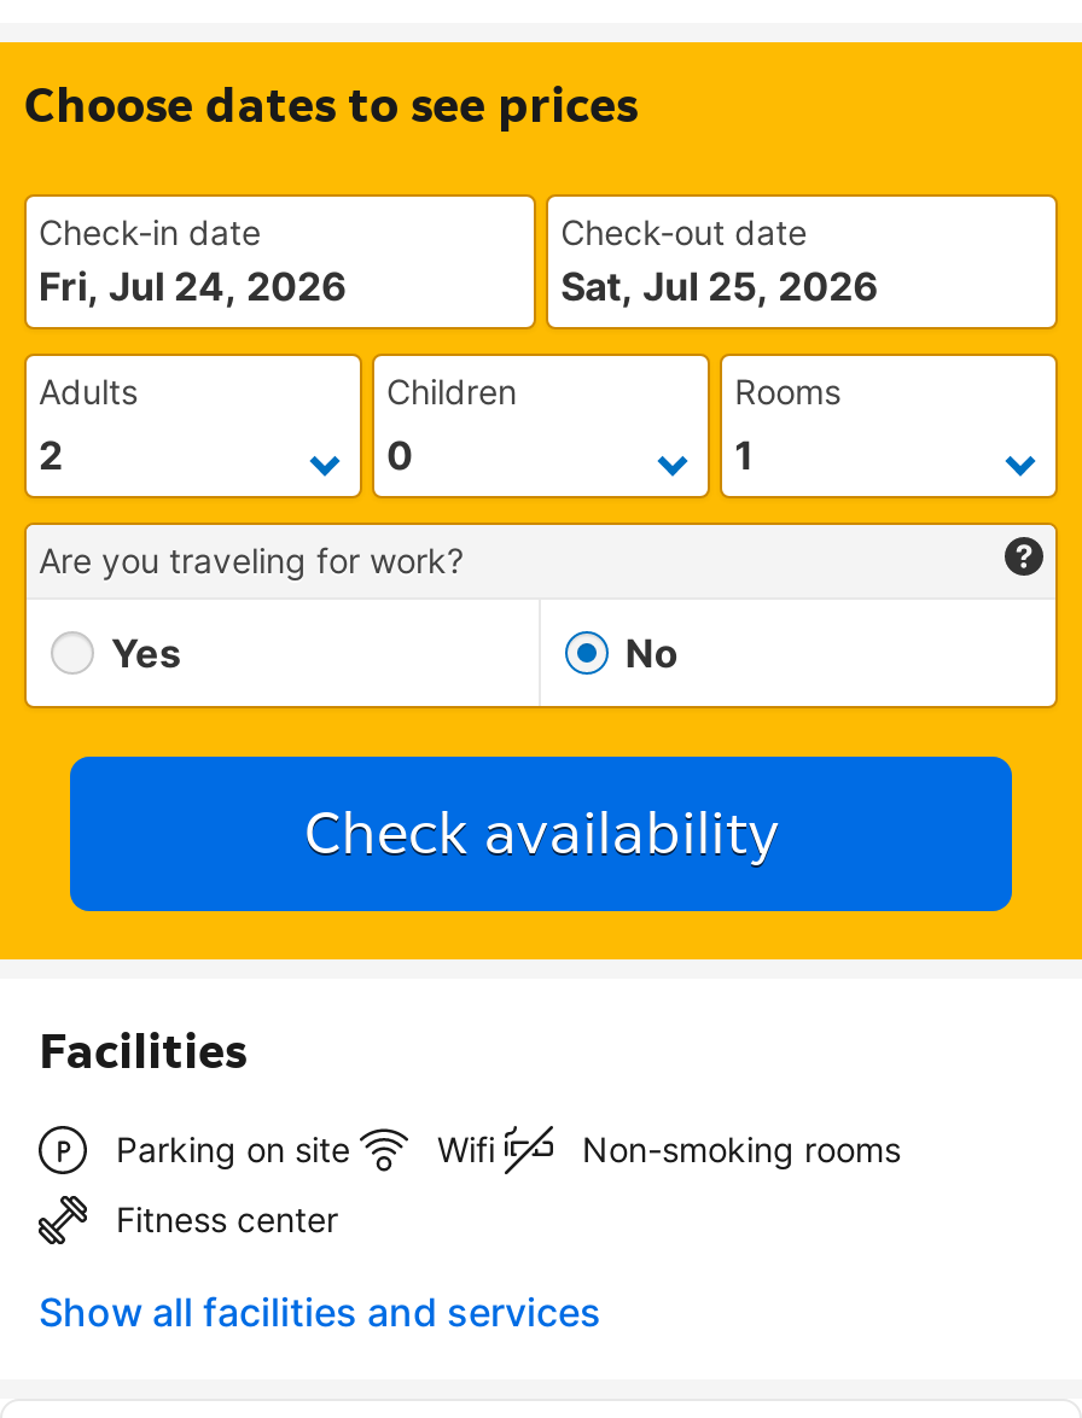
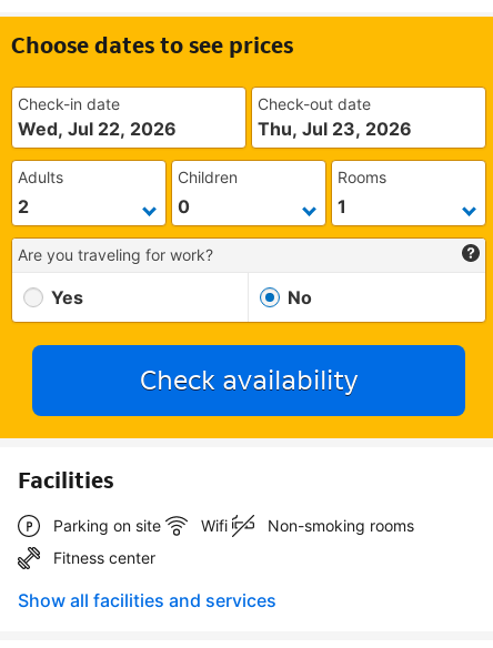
- Fri, Jul 24, 2026
+ Wed, Jul 22, 2026

- Sat, Jul 25, 2026
+ Thu, Jul 23, 2026
